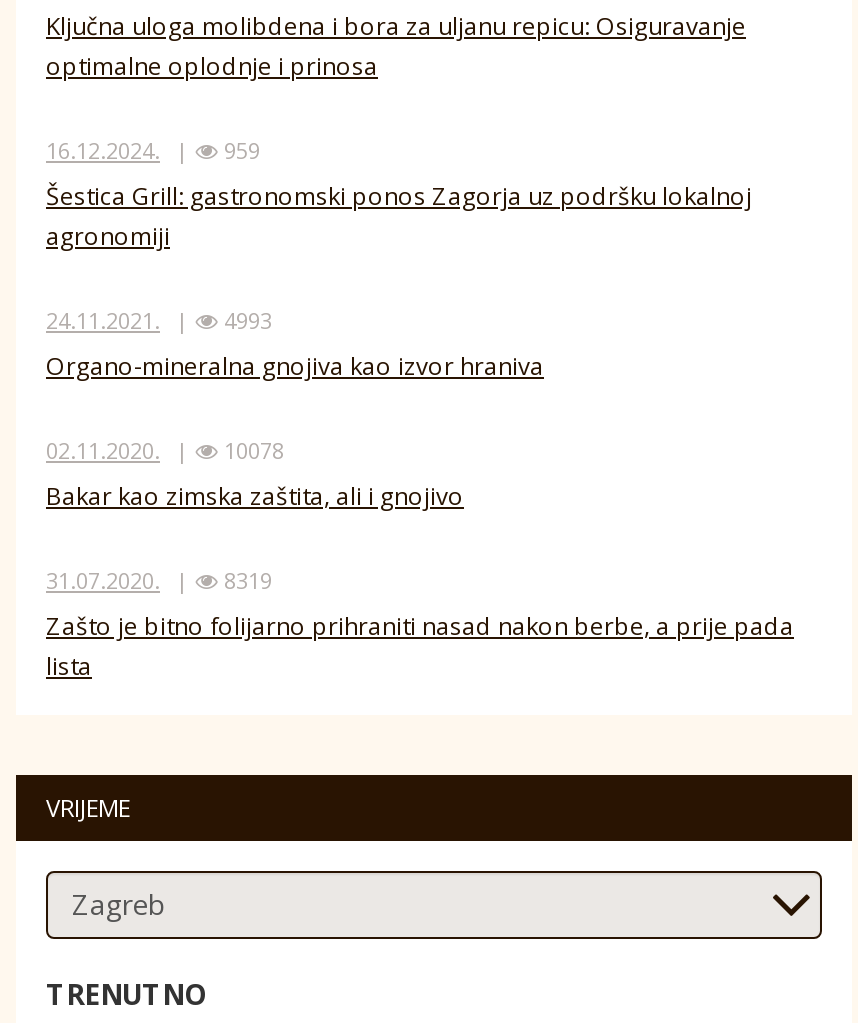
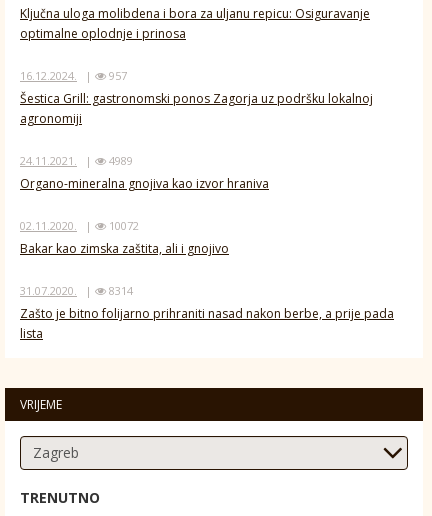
- 959
+ 957

- 4993
+ 4989

- 10078
+ 10072

- 8319
+ 8314
